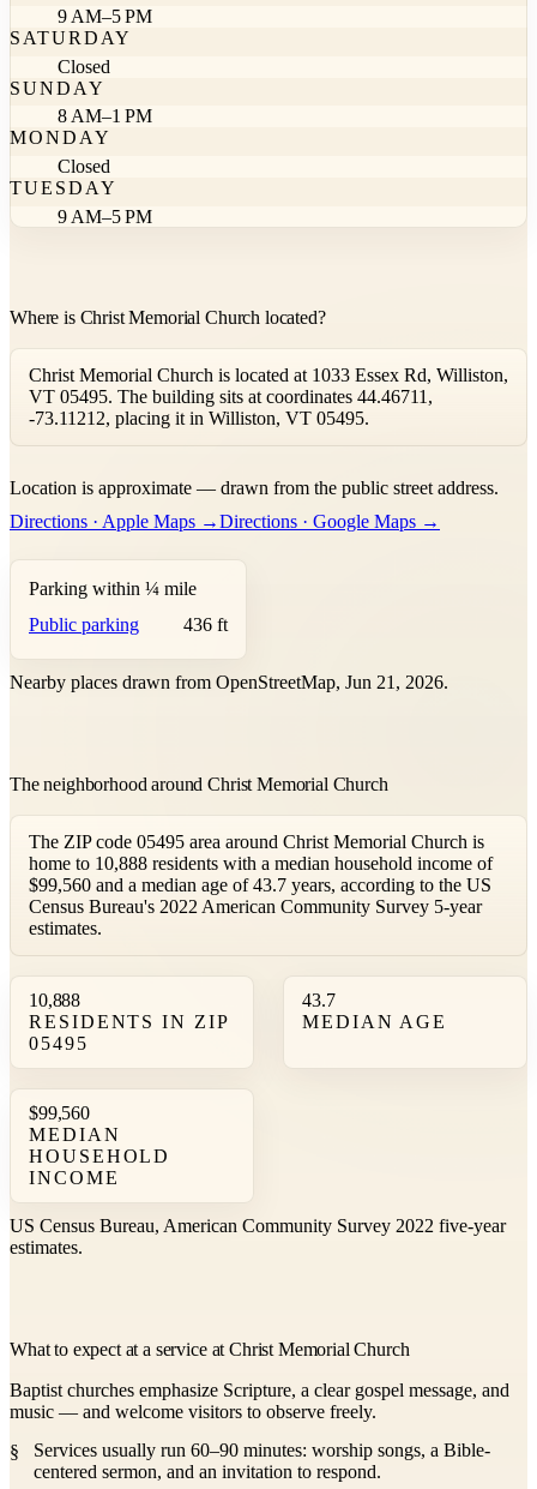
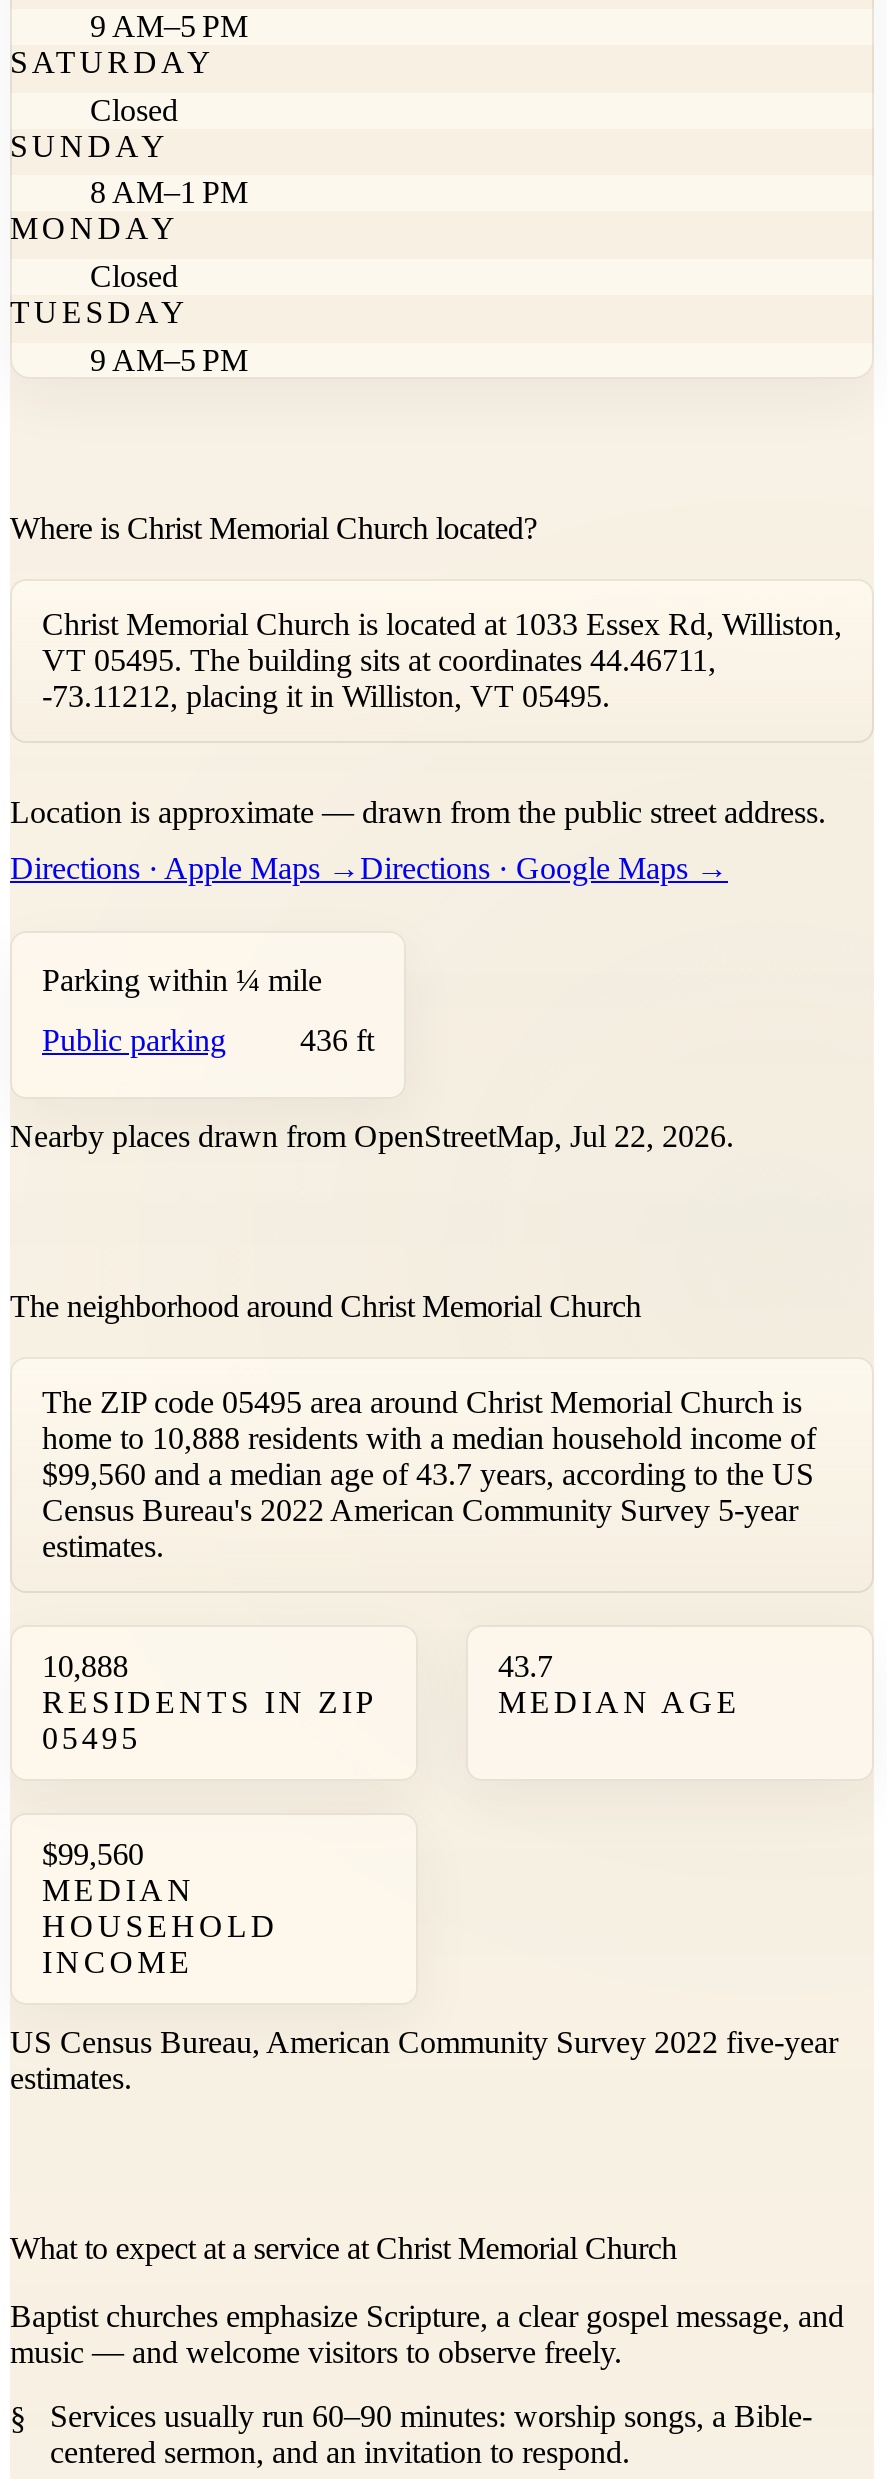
- Nearby places drawn from OpenStreetMap, Jun 21, 2026.
+ Nearby places drawn from OpenStreetMap, Jul 22, 2026.
